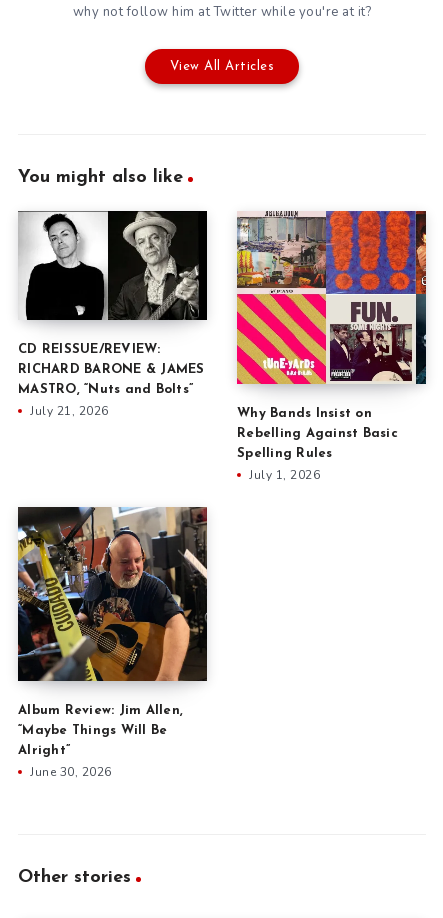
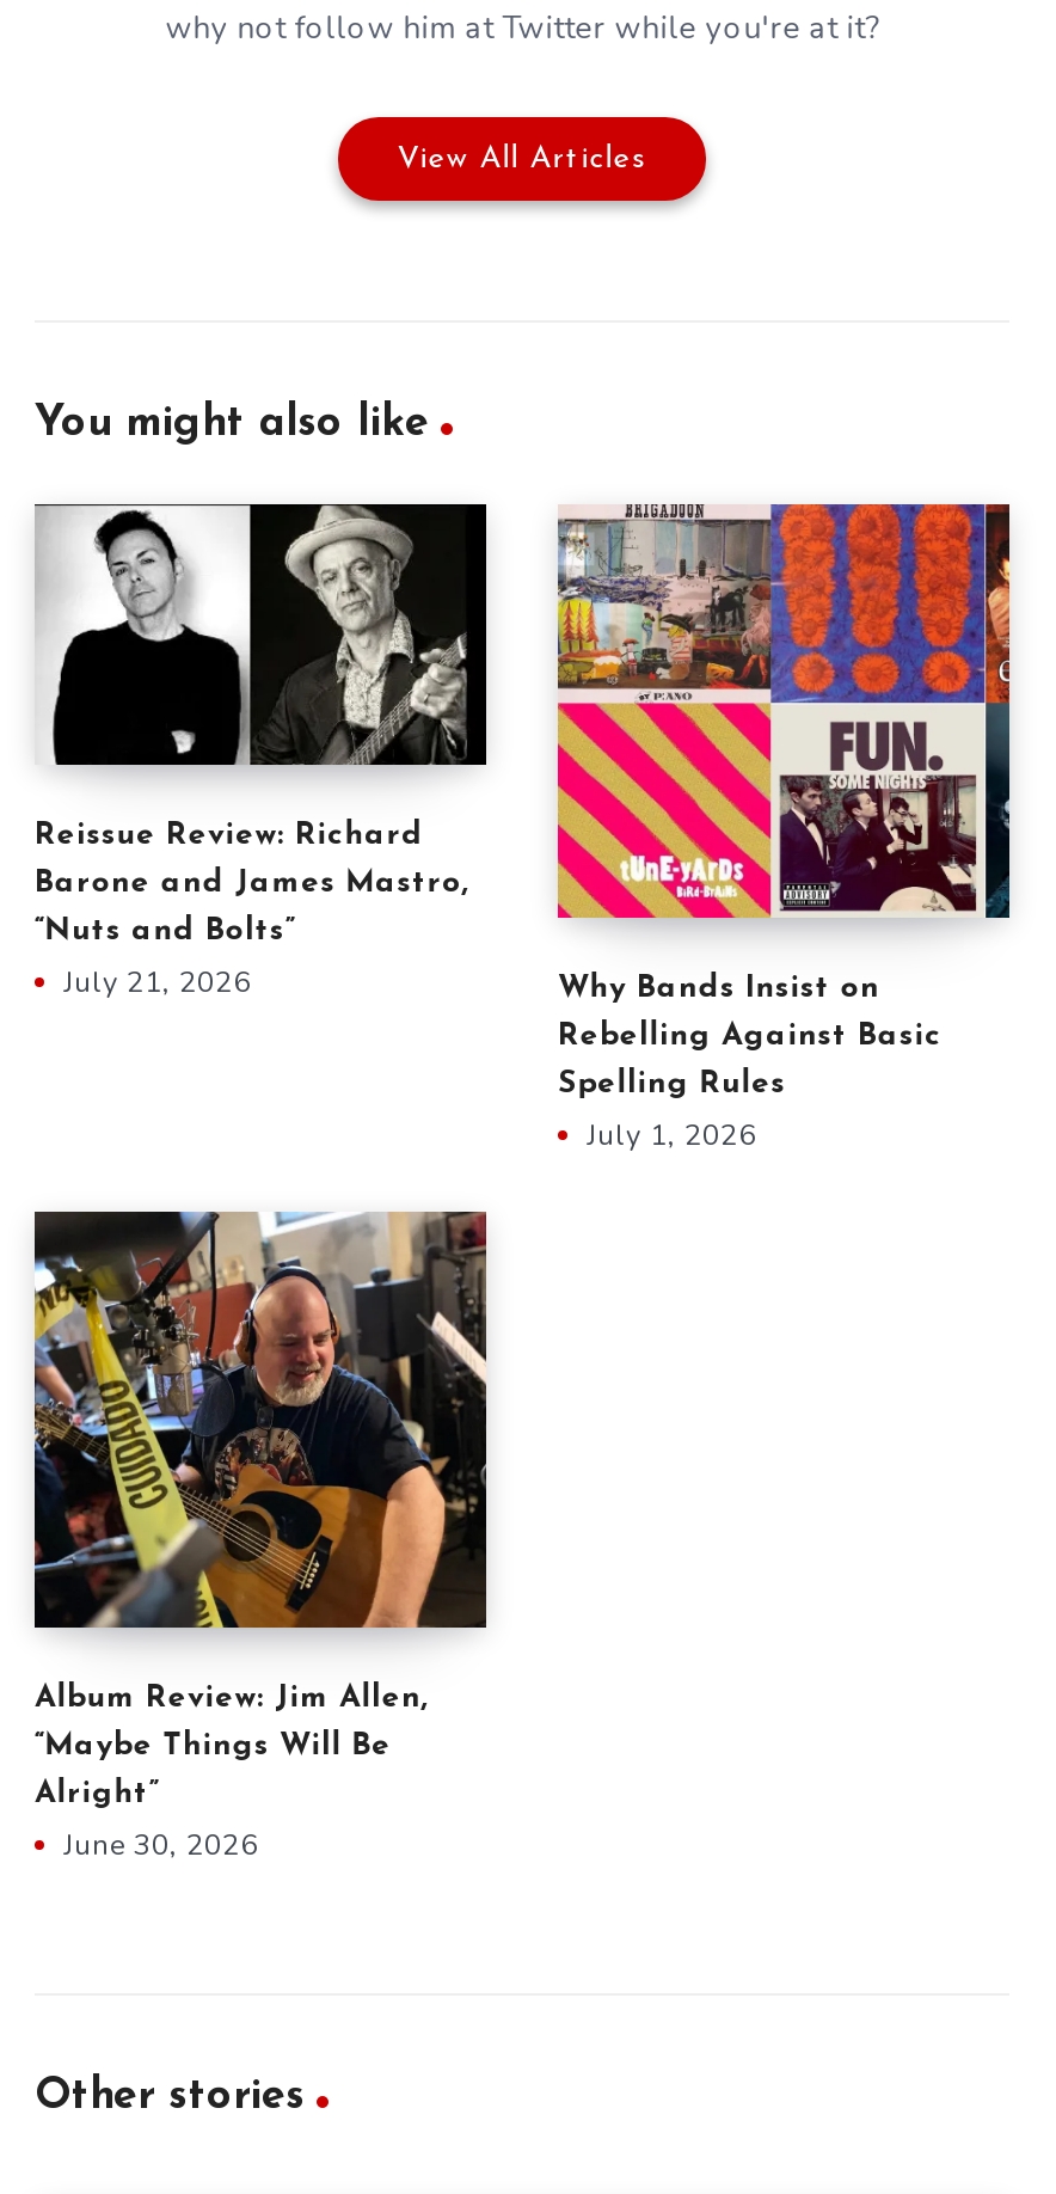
- CD REISSUE/REVIEW:
+ Reissue Review: Richard

- RICHARD BARONE & JAMES
+ Barone and James Mastro,

- MASTRO, “Nuts and Bolts”
+ “Nuts and Bolts”
